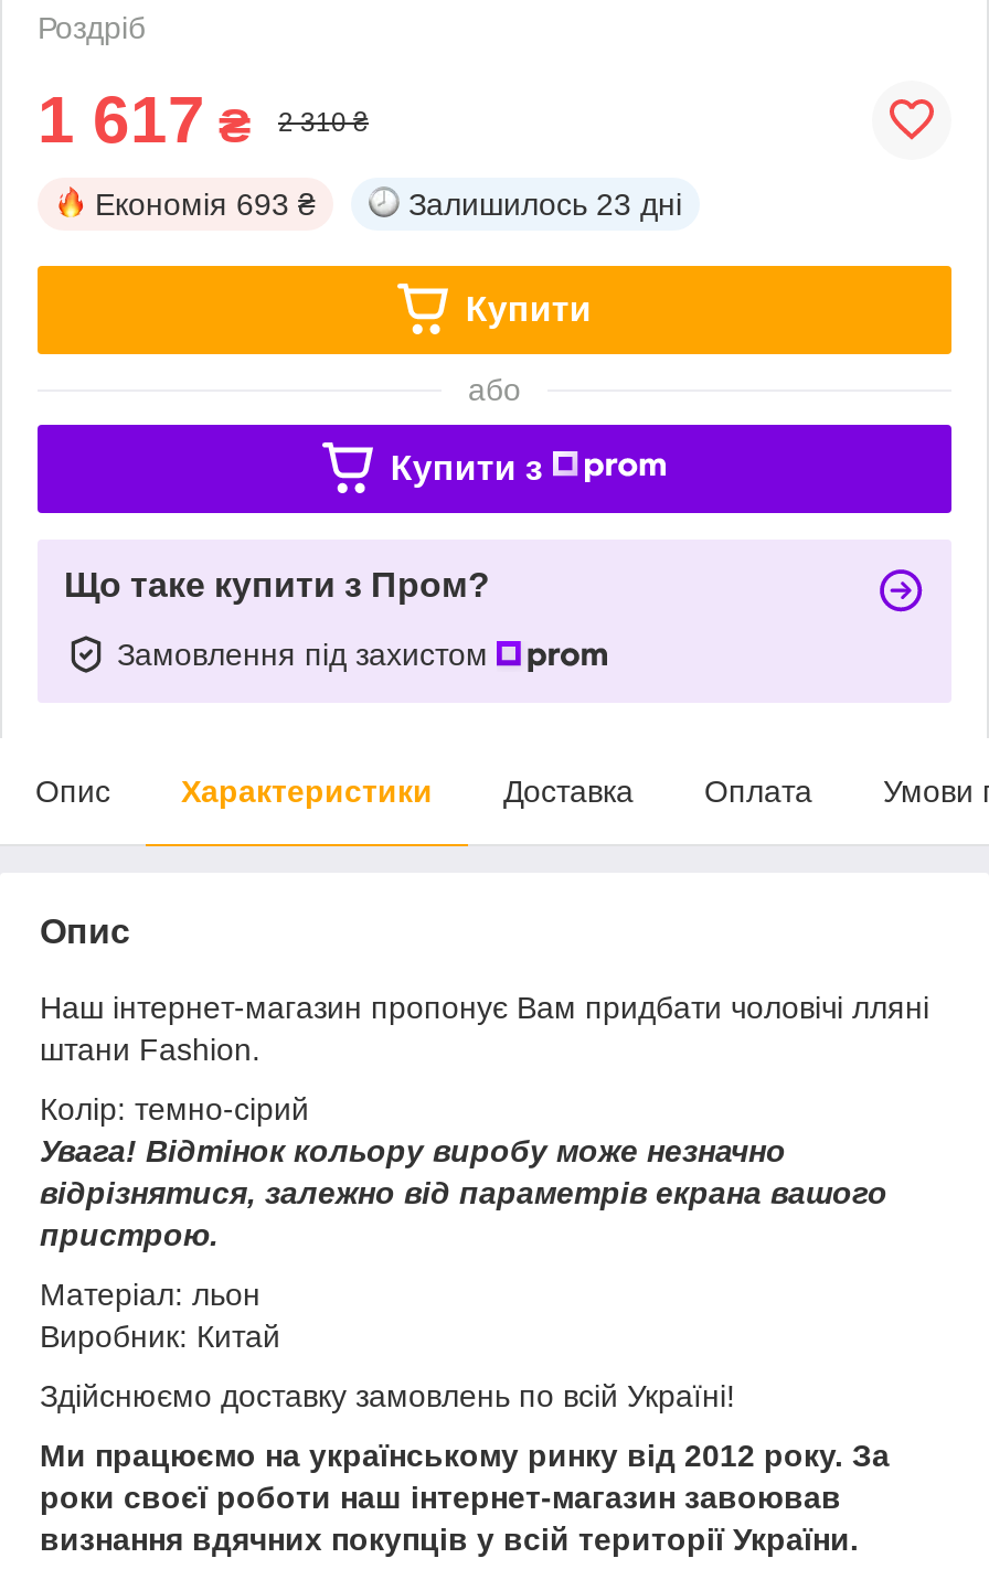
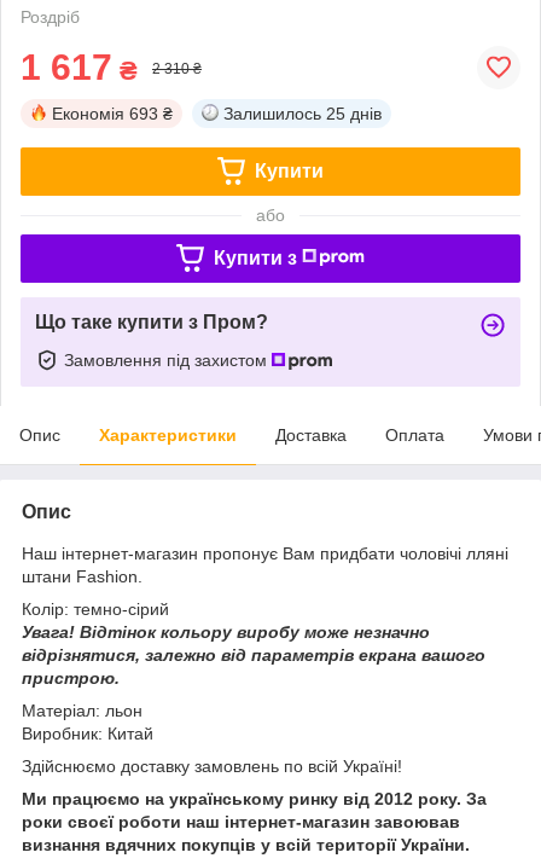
- Залишилось 23 дні
+ Залишилось 25 днів
